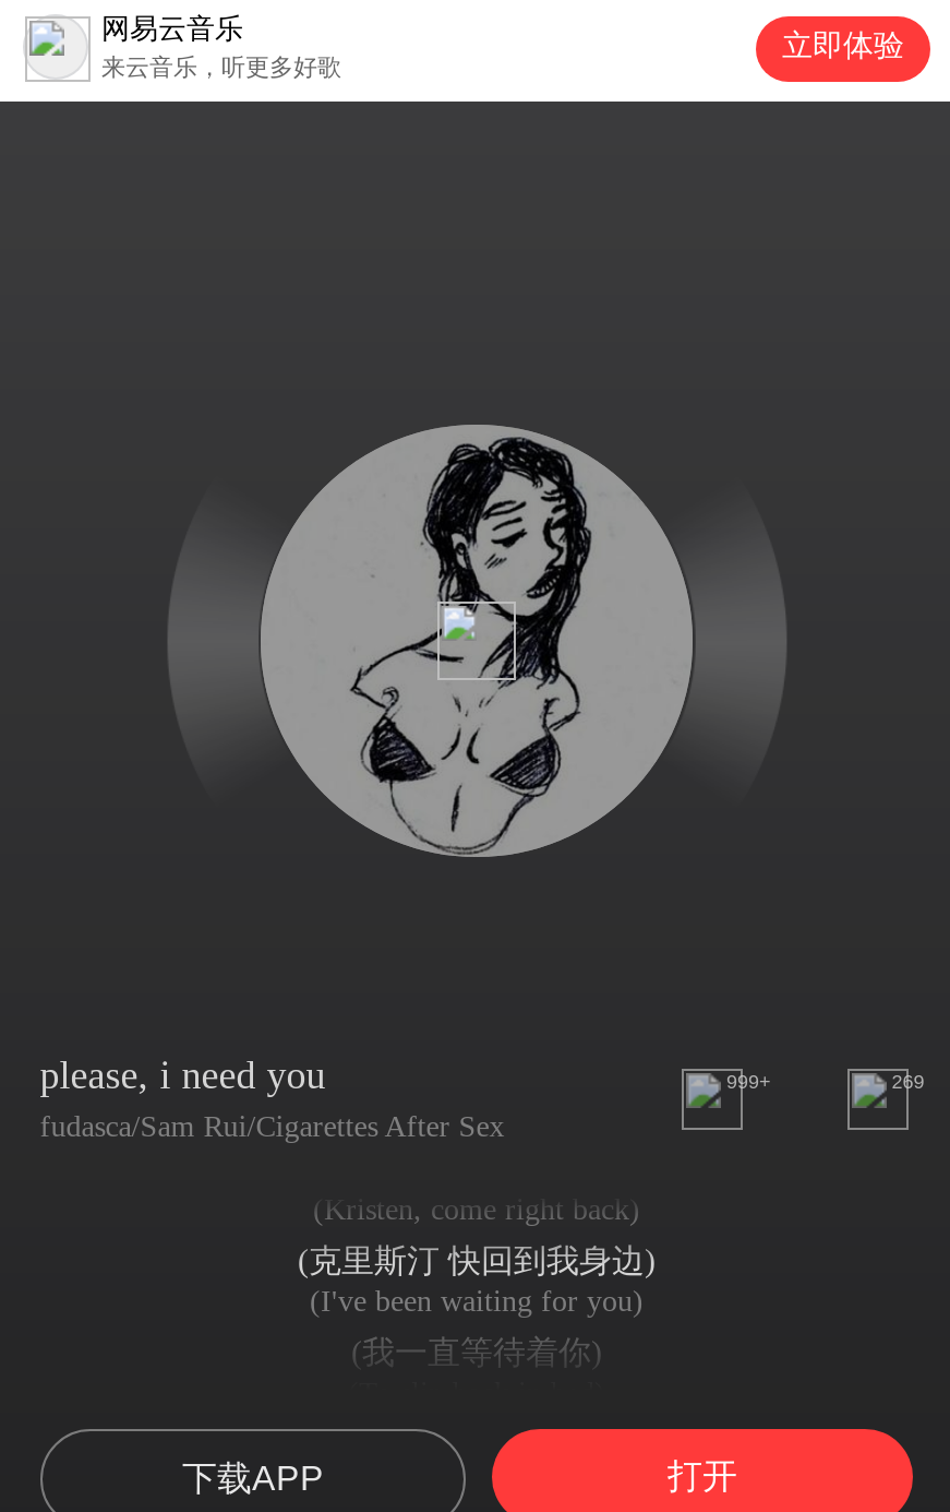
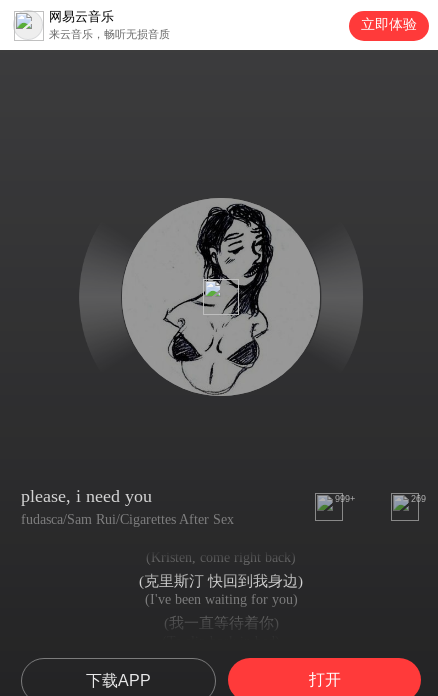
- 来云音乐，听更多好歌
+ 来云音乐，畅听无损音质
